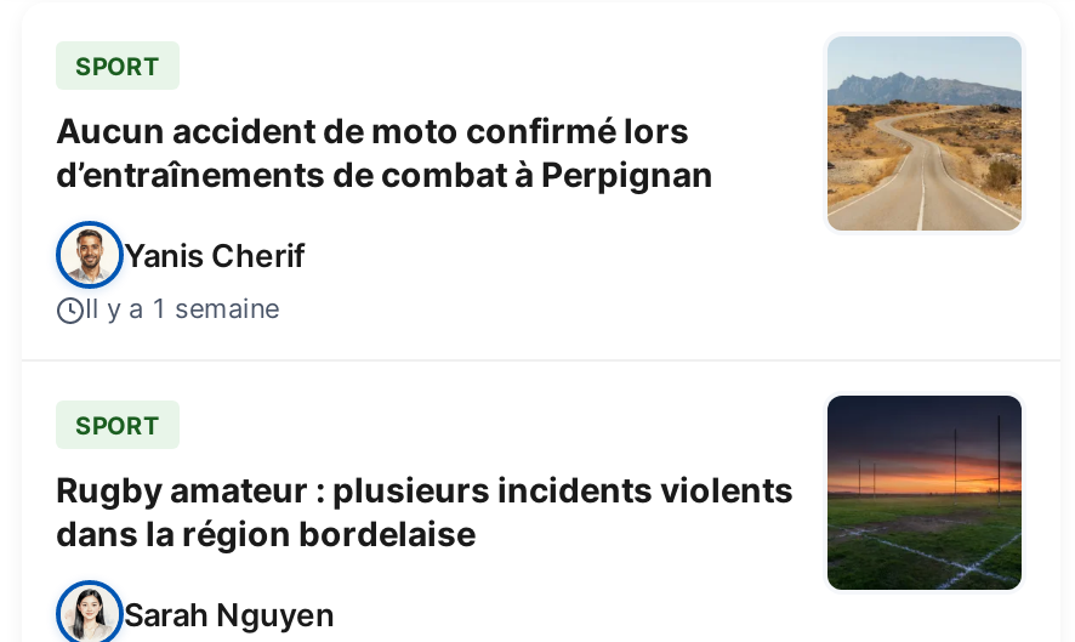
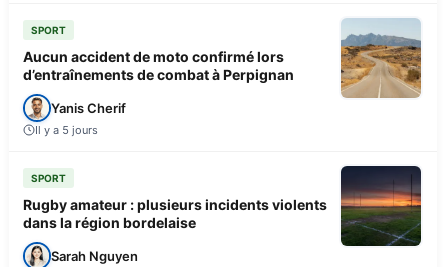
- Il y a 1 semaine
+ Il y a 5 jours
